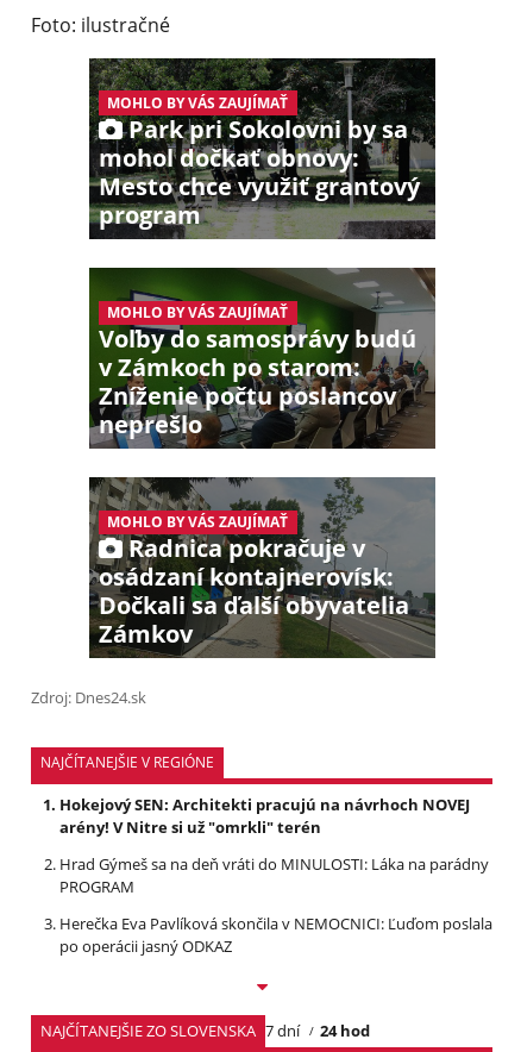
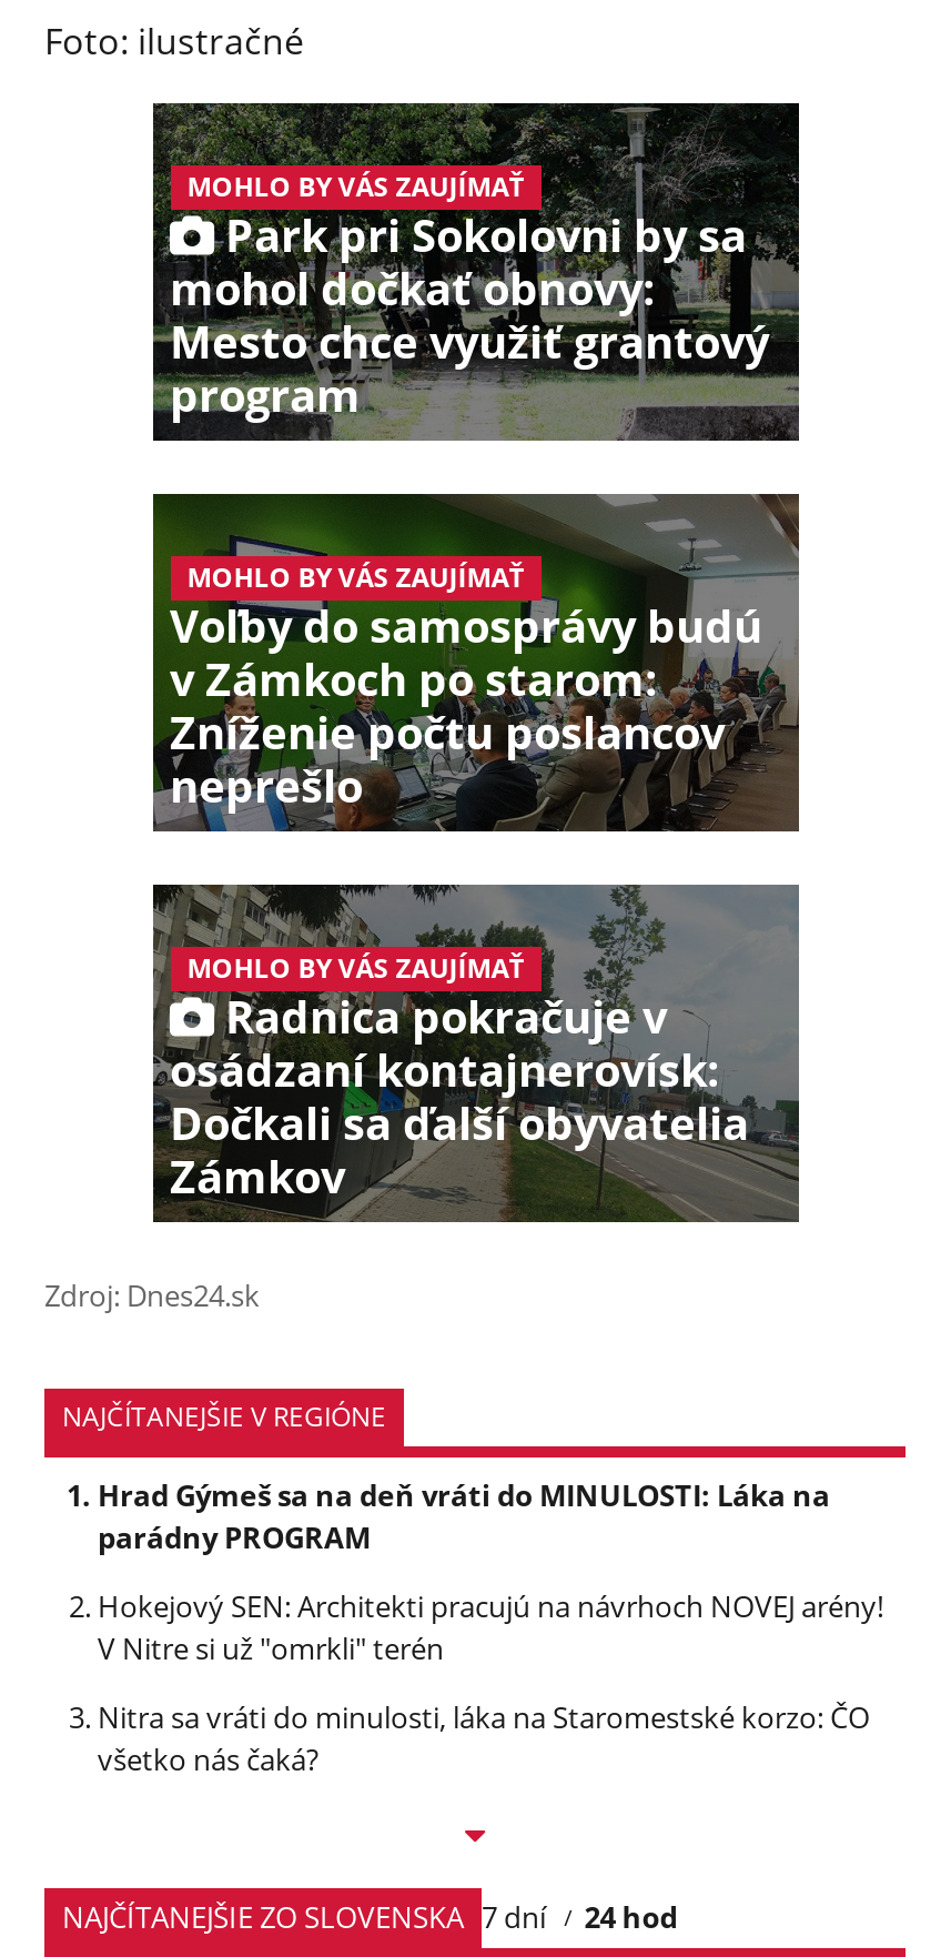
- Hokejový SEN: Architekti pracujú na návrhoch NOVEJ
- arény! V Nitre si už "omrkli" terén
+ Hrad Gýmeš sa na deň vráti do MINULOSTI: Láka na
+ parádny PROGRAM

- Hrad Gýmeš sa na deň vráti do MINULOSTI: Láka na parádny
- PROGRAM
+ Hokejový SEN: Architekti pracujú na návrhoch NOVEJ arény!
+ V Nitre si už "omrkli" terén

- Herečka Eva Pavlíková skončila v NEMOCNICI: Ľuďom poslala
- po operácii jasný ODKAZ
+ Nitra sa vráti do minulosti, láka na Staromestské korzo: ČO
+ všetko nás čaká?
